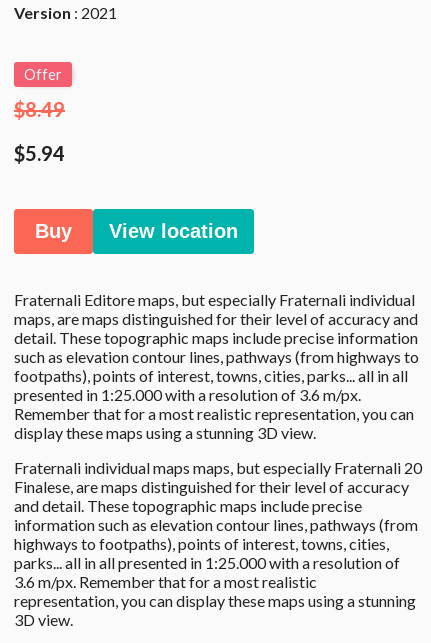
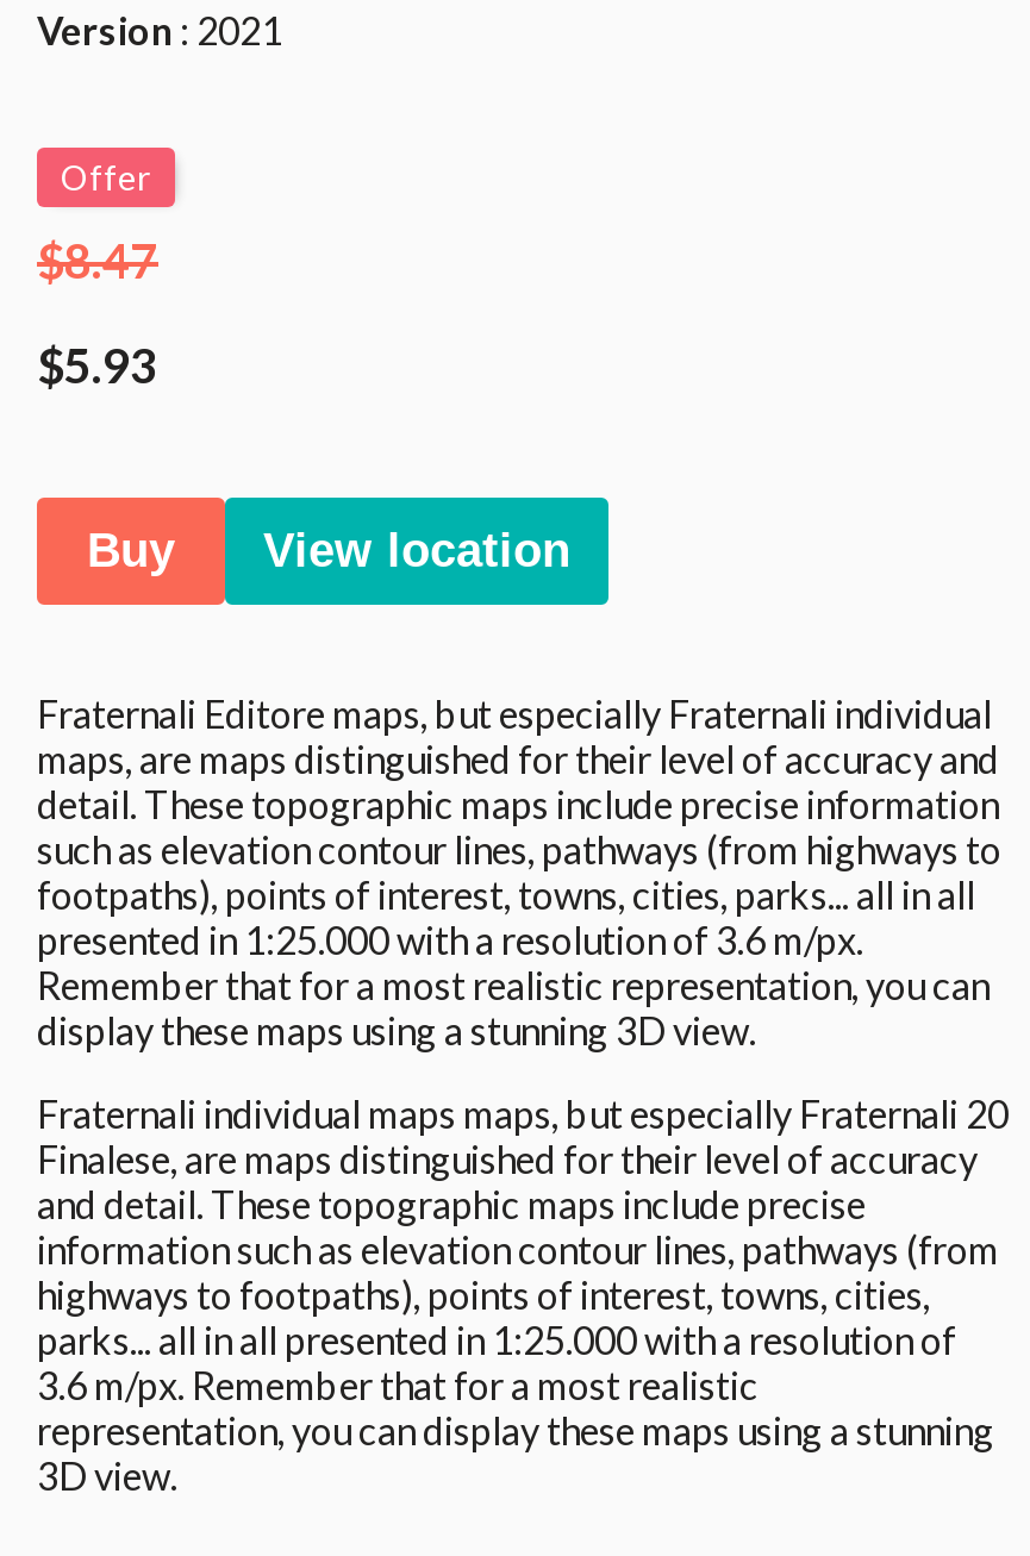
- $8.49
+ $8.47

- $5.94
+ $5.93
